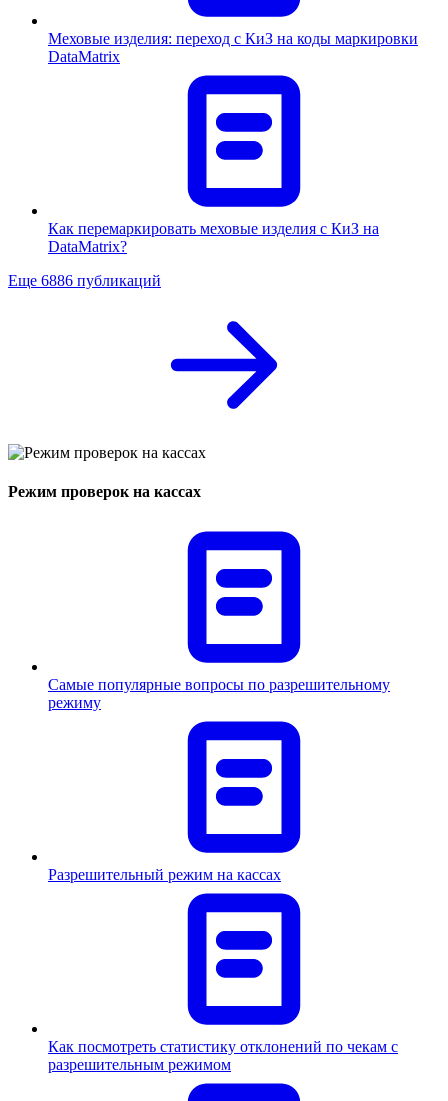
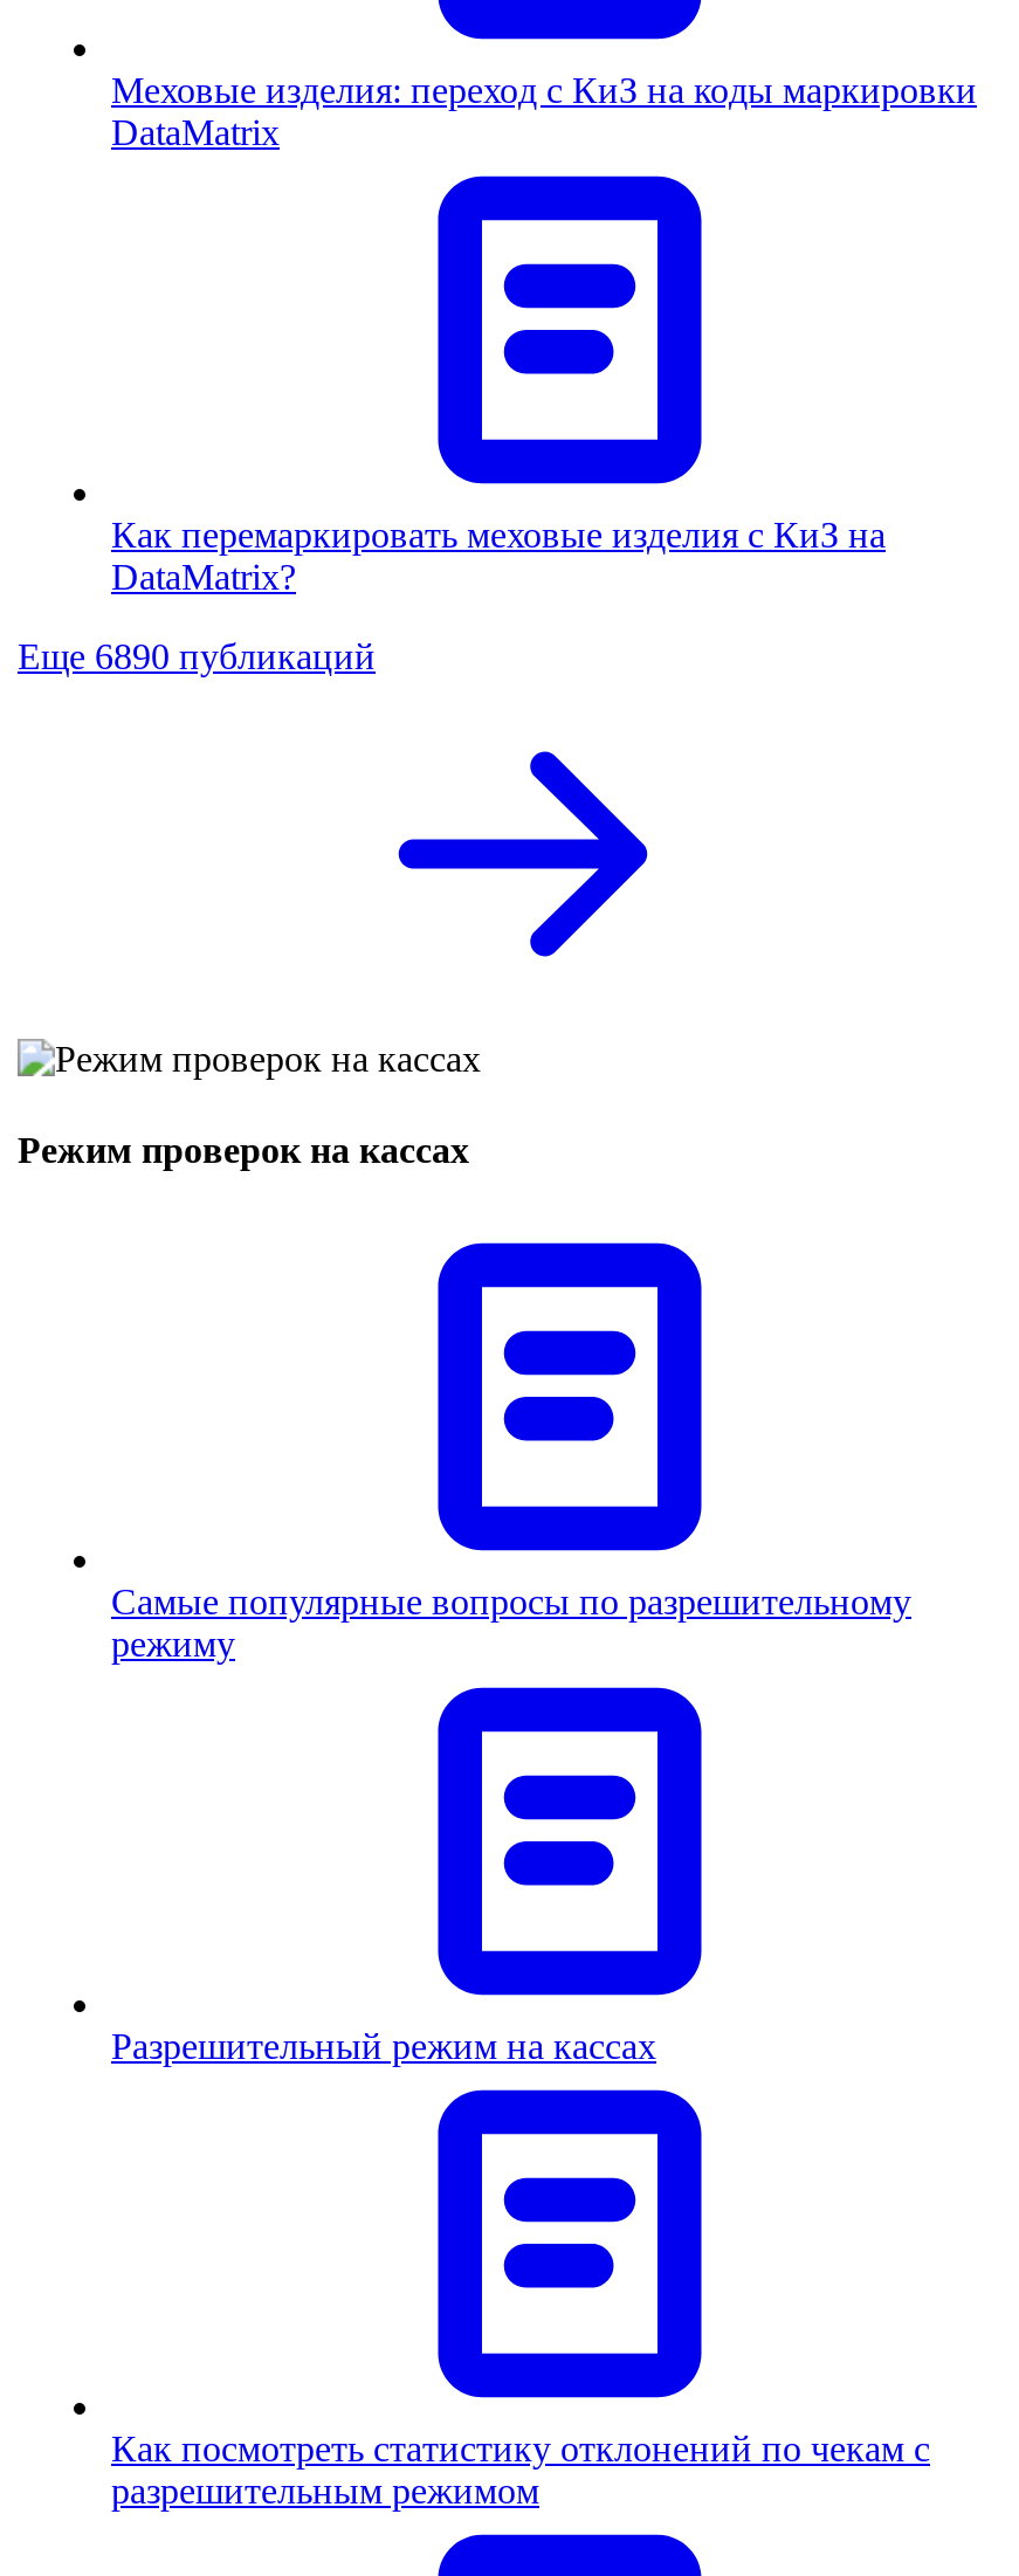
- Еще 6886 публикаций
+ Еще 6890 публикаций
